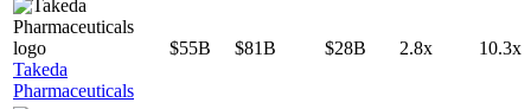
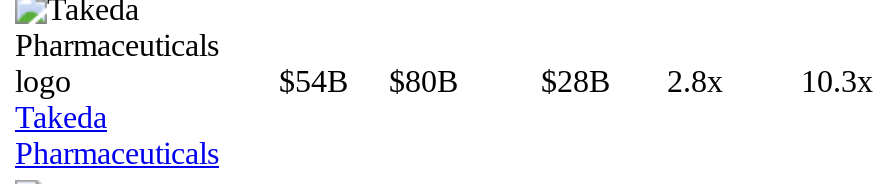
- $55B
- $81B
+ $54B
+ $80B
